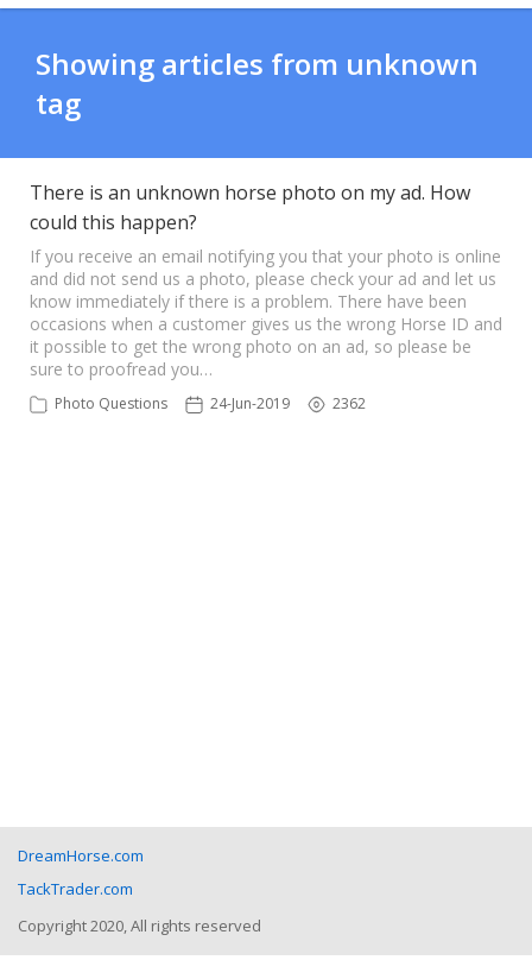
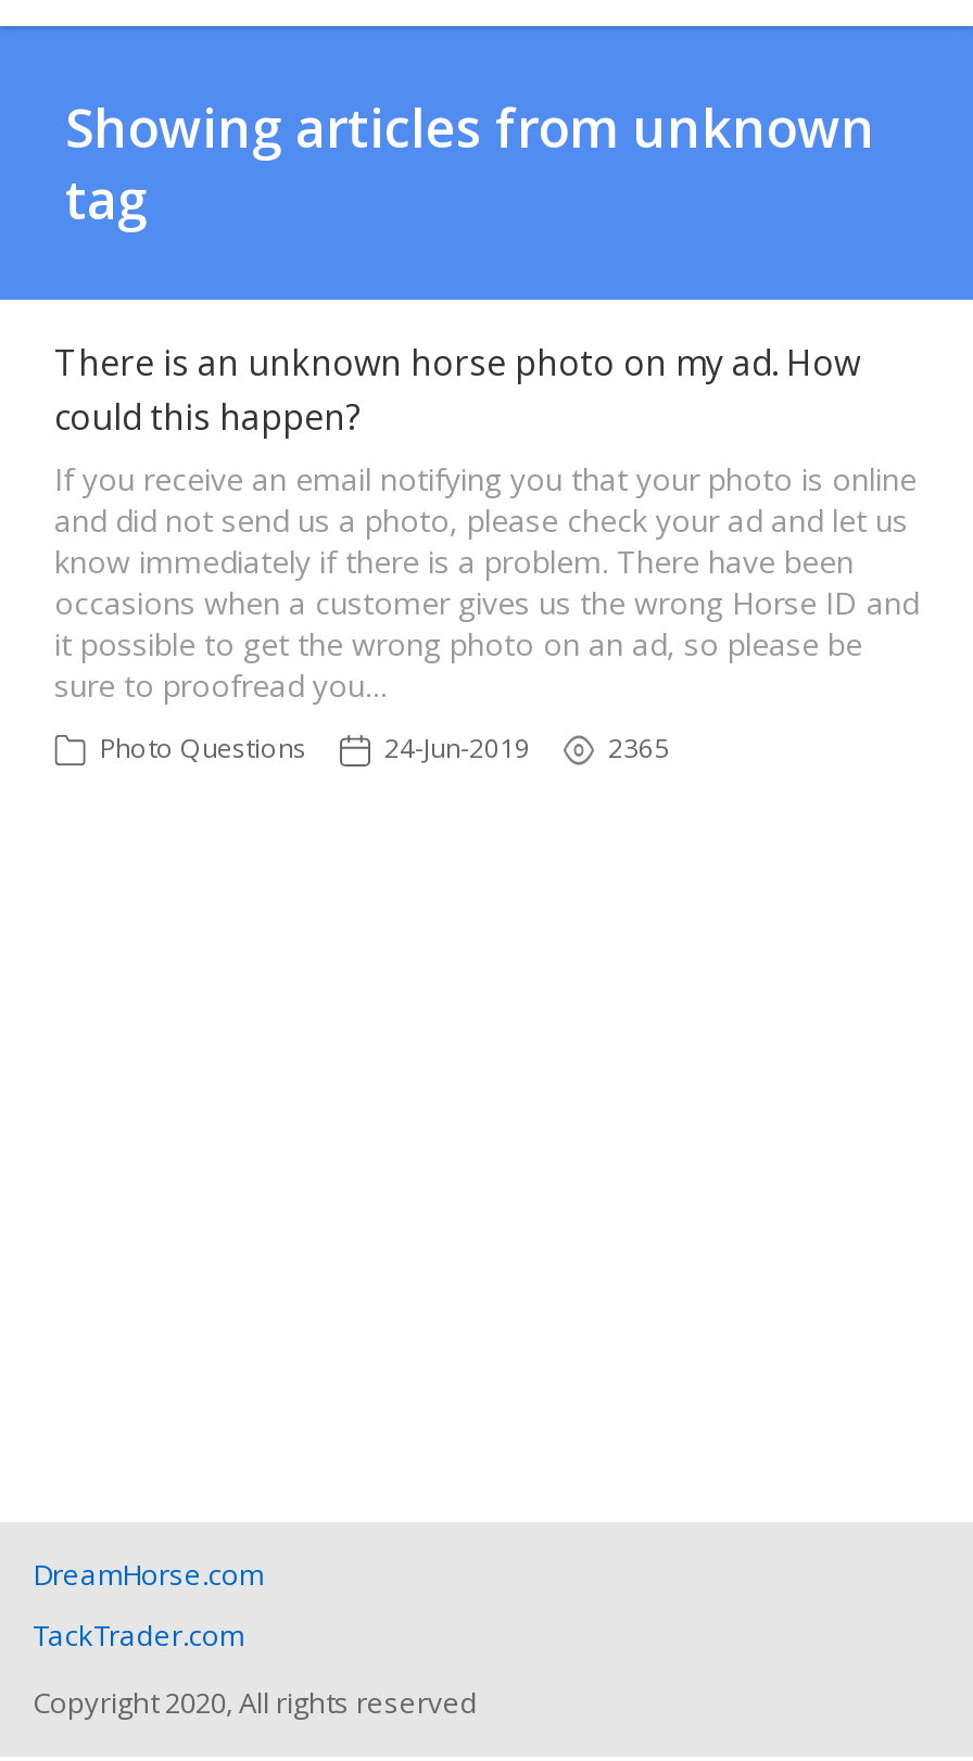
- 2362
+ 2365
